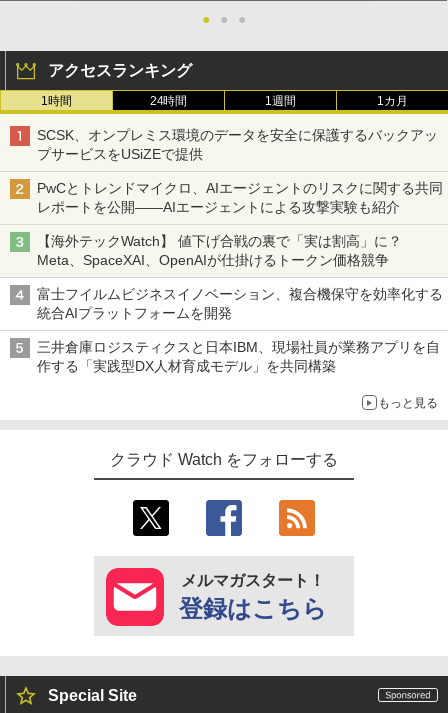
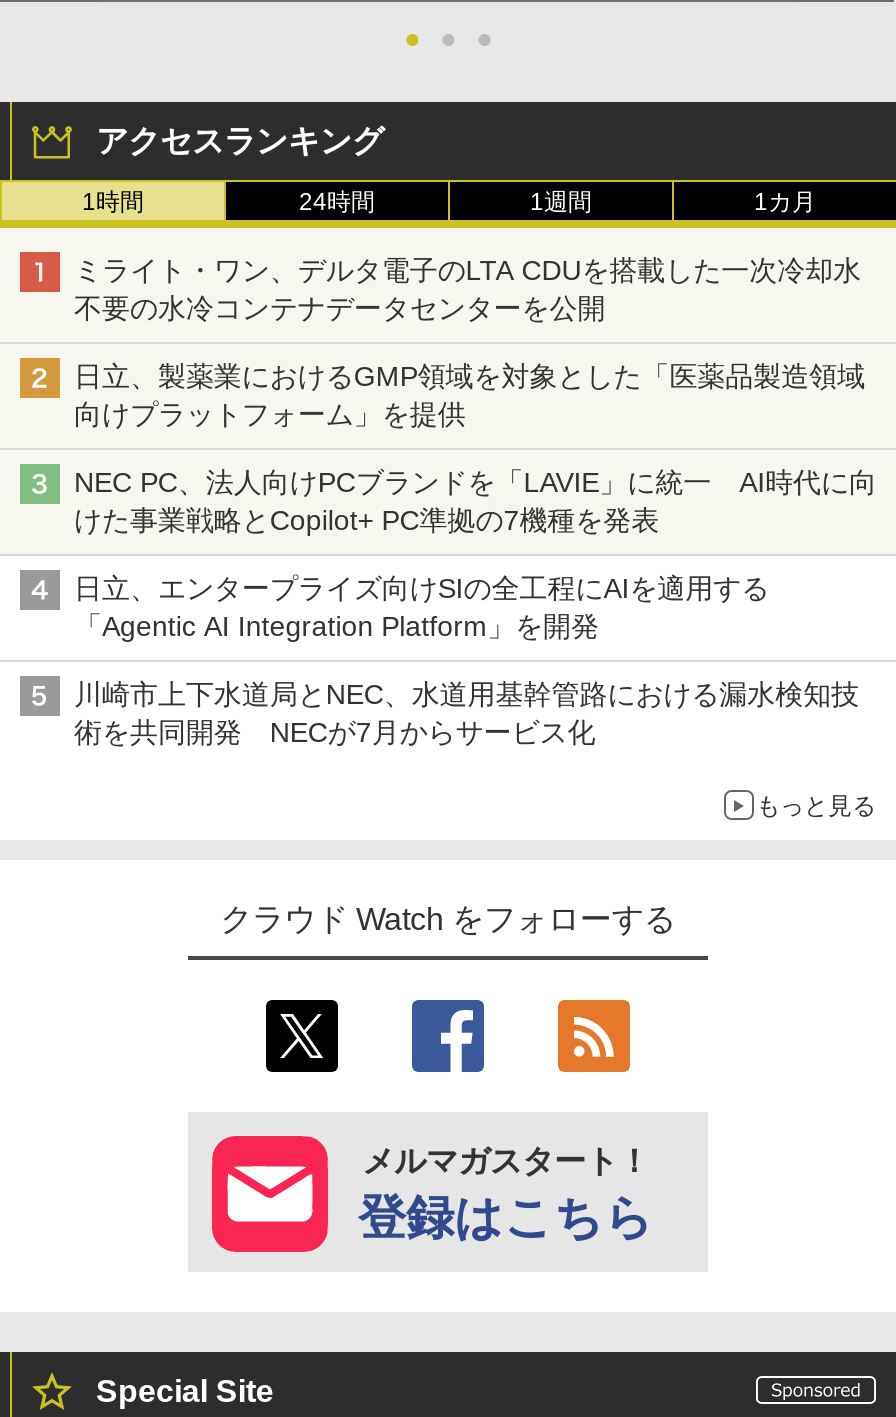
- SCSK、オンプレミス環境のデータを安全に保護するバックアッ
- プサービスをUSiZEで提供
+ ミライト・ワン、デルタ電子のLTA CDUを搭載した一次冷却水
+ 不要の水冷コンテナデータセンターを公開

- PwCとトレンドマイクロ、AIエージェントのリスクに関する共同
- レポートを公開――AIエージェントによる攻撃実験も紹介
+ 日立、製薬業におけるGMP領域を対象とした「医薬品製造領域
+ 向けプラットフォーム」を提供

- 【海外テックWatch】 値下げ合戦の裏で「実は割高」に？
- Meta、SpaceXAI、OpenAIが仕掛けるトークン価格競争
+ NEC PC、法人向けPCブランドを「LAVIE」に統一 AI時代に向
+ けた事業戦略とCopilot+ PC準拠の7機種を発表

- 富士フイルムビジネスイノベーション、複合機保守を効率化する
- 統合AIプラットフォームを開発
+ 日立、エンタープライズ向けSIの全工程にAIを適用する
+ 「Agentic AI Integration Platform」を開発

- 三井倉庫ロジスティクスと日本IBM、現場社員が業務アプリを自
- 作する「実践型DX人材育成モデル」を共同構築
+ 川崎市上下水道局とNEC、水道用基幹管路における漏水検知技
+ 術を共同開発 NECが7月からサービス化
